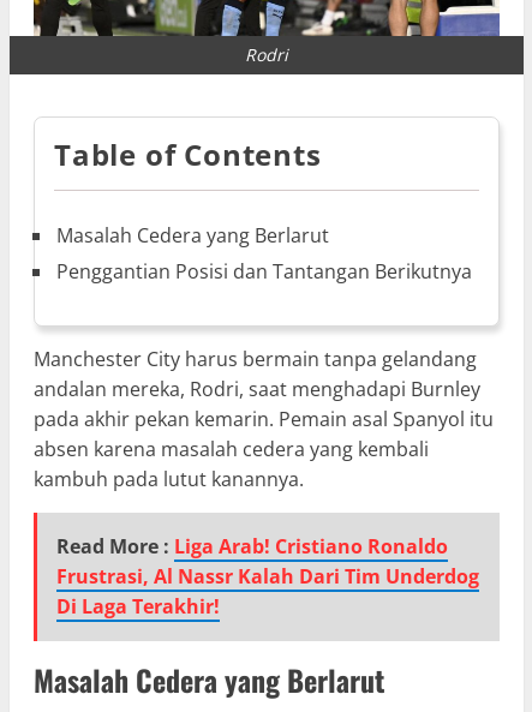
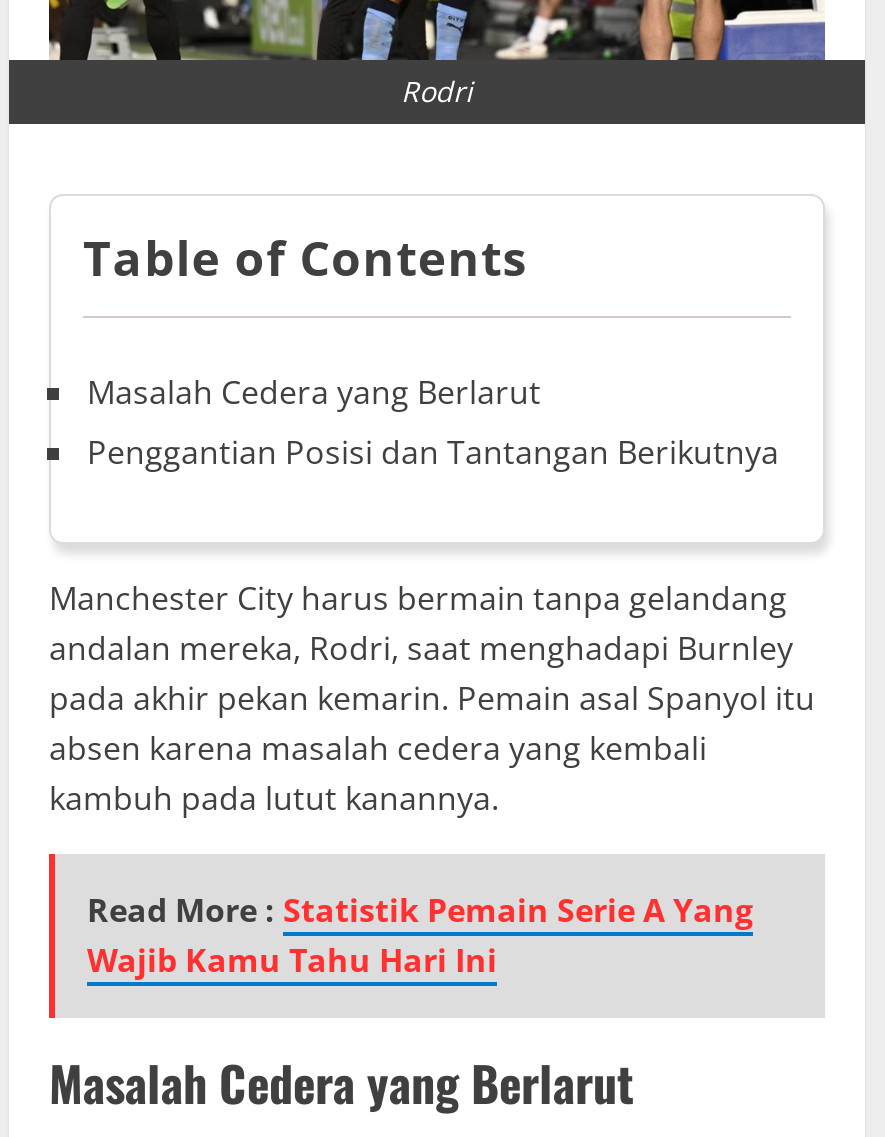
- Read More : Liga Arab! Cristiano Ronaldo
- Frustrasi, Al Nassr Kalah Dari Tim Underdog
- Di Laga Terakhir!
+ Read More : Statistik Pemain Serie A Yang
+ Wajib Kamu Tahu Hari Ini
